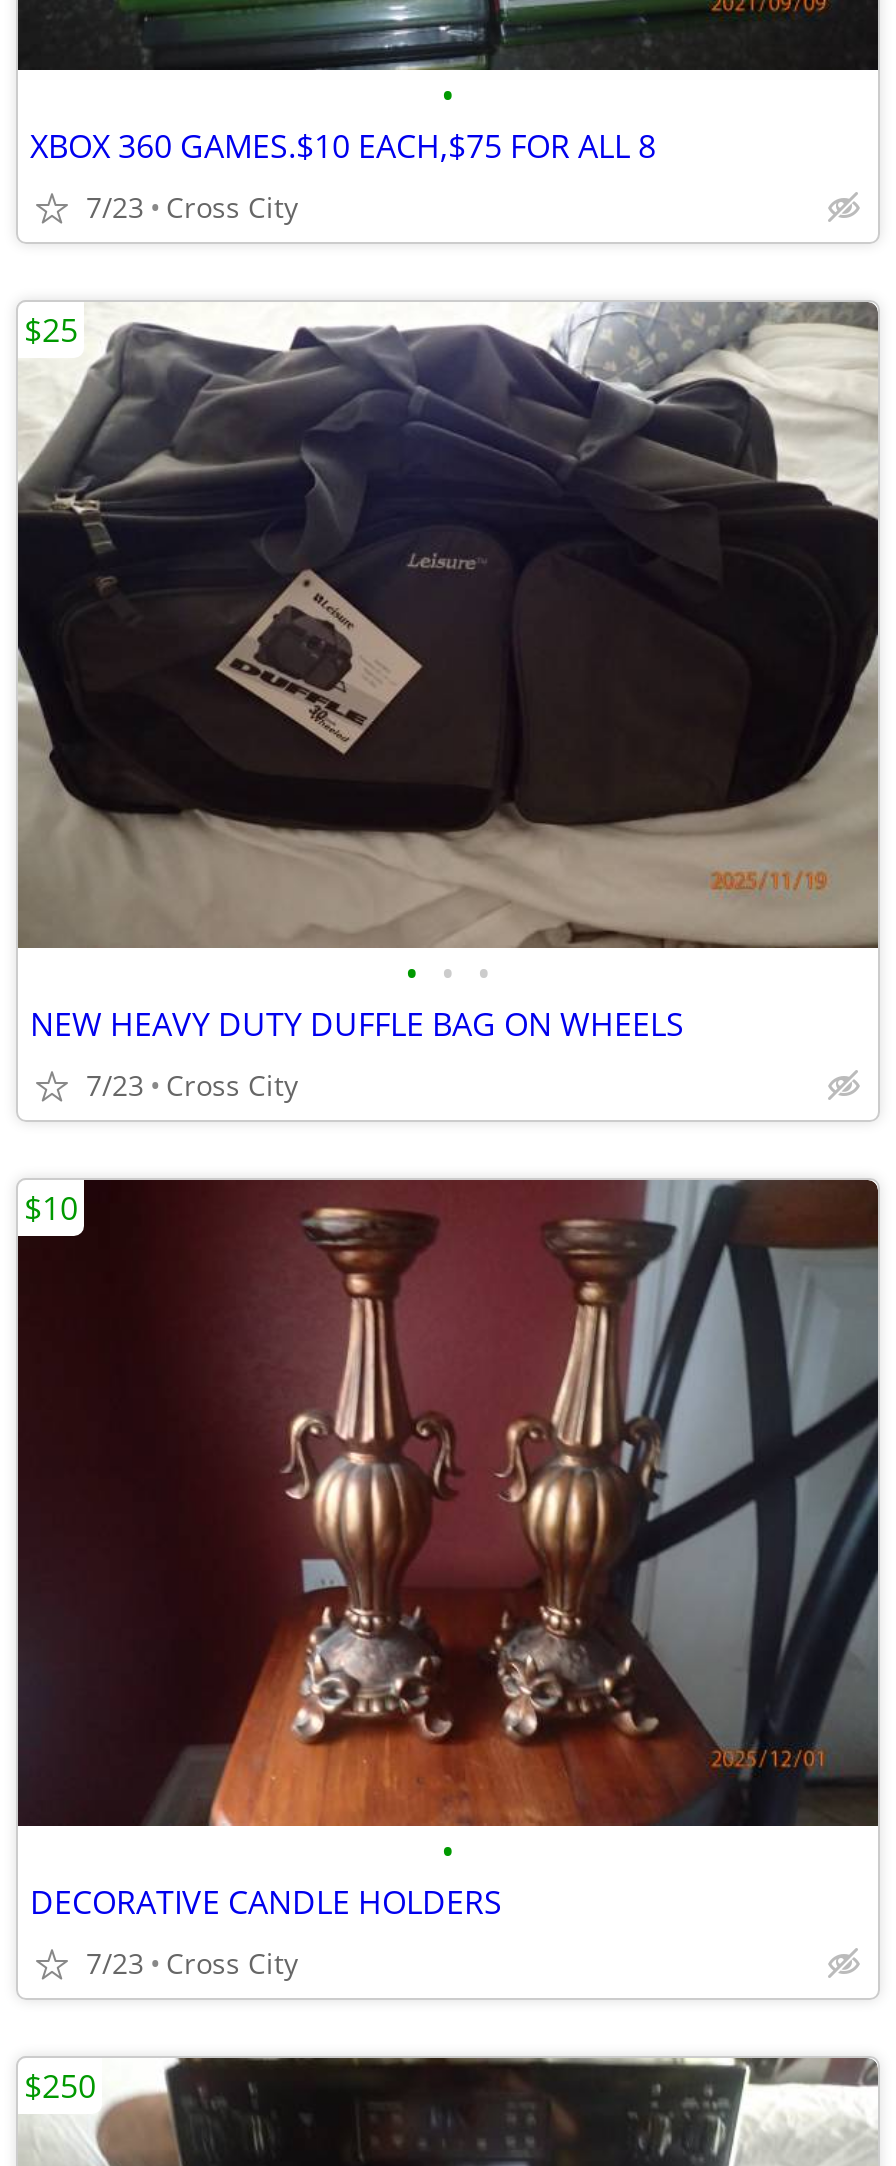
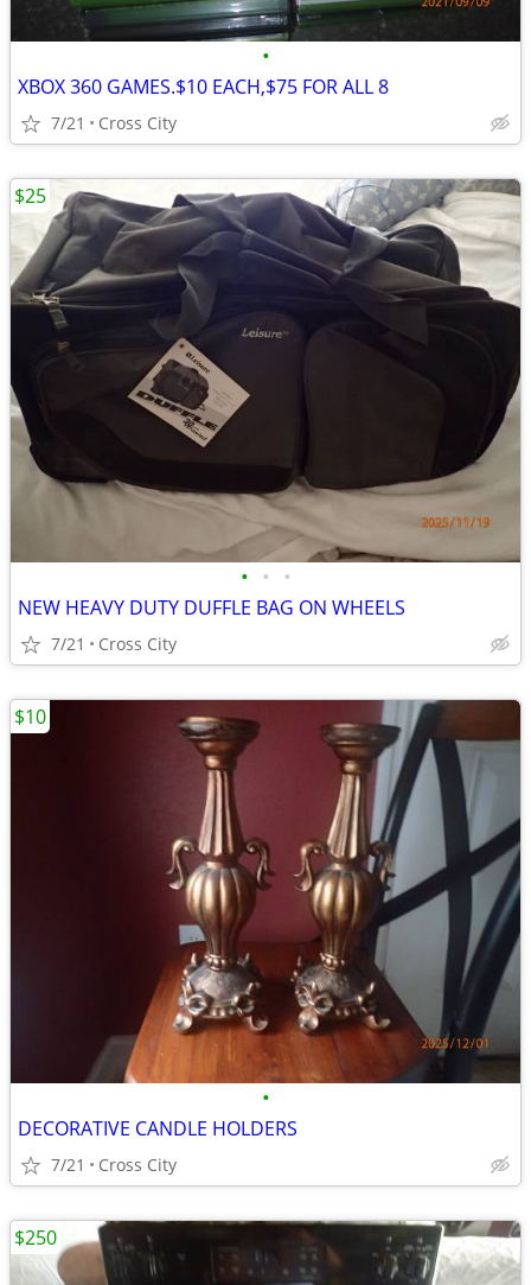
- 7/23 Cross City
+ 7/21 Cross City

- 7/23 Cross City
+ 7/21 Cross City

- 7/23 Cross City
+ 7/21 Cross City
